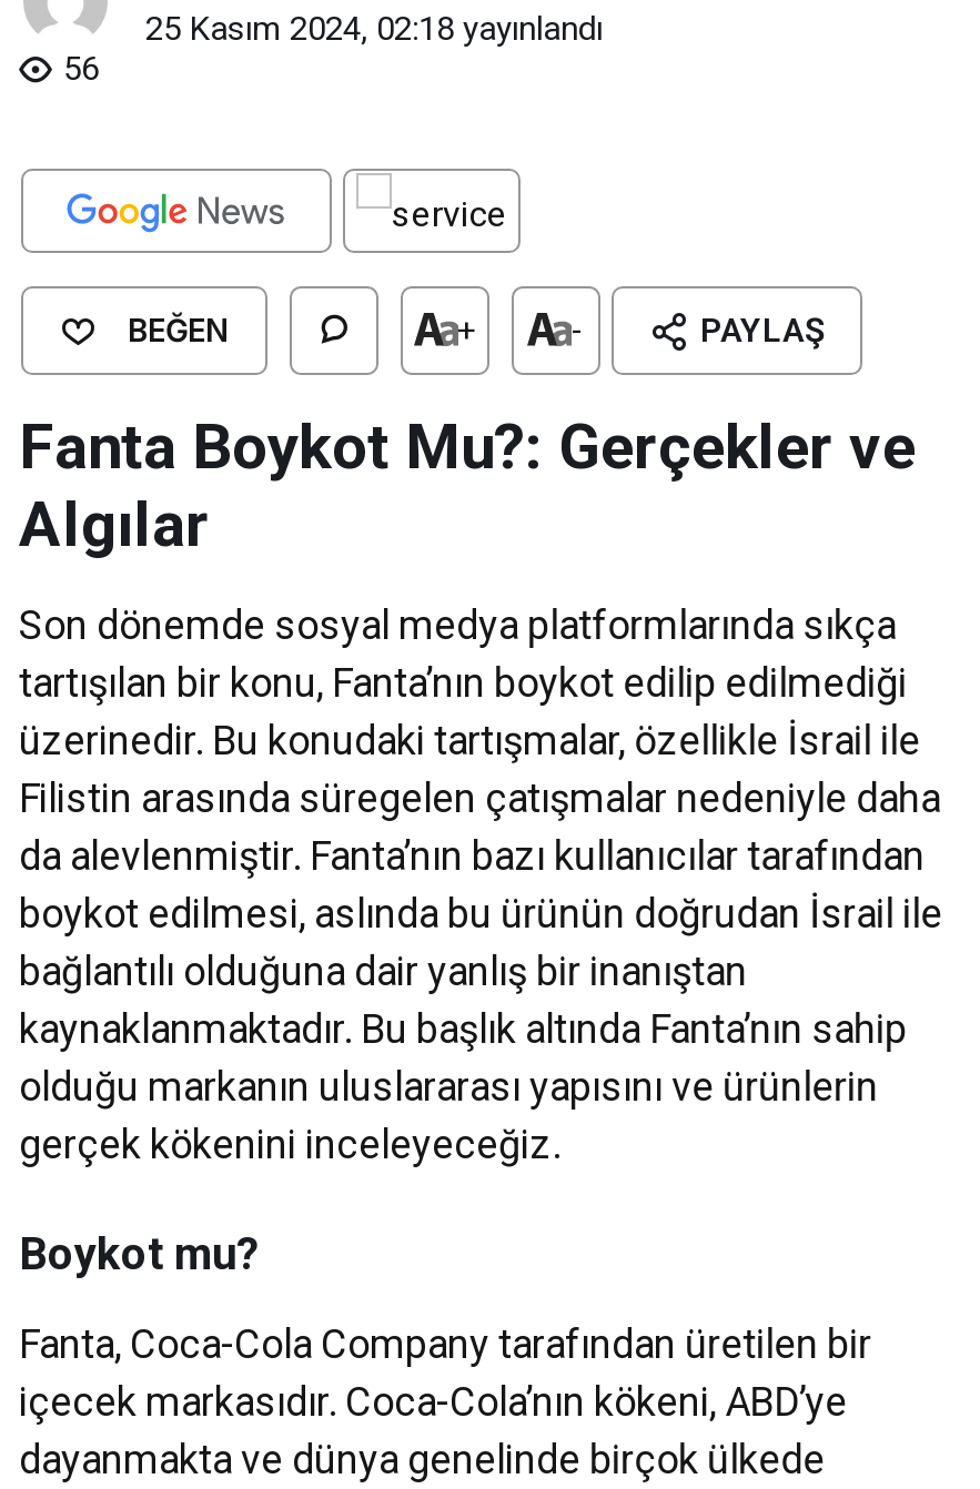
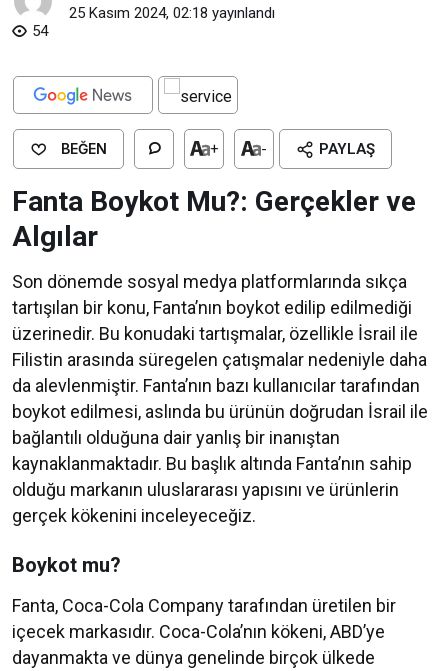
- 56
+ 54
